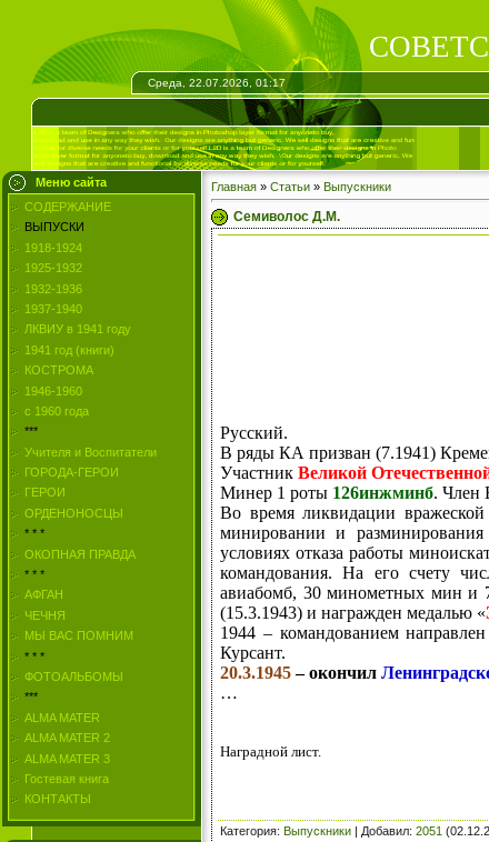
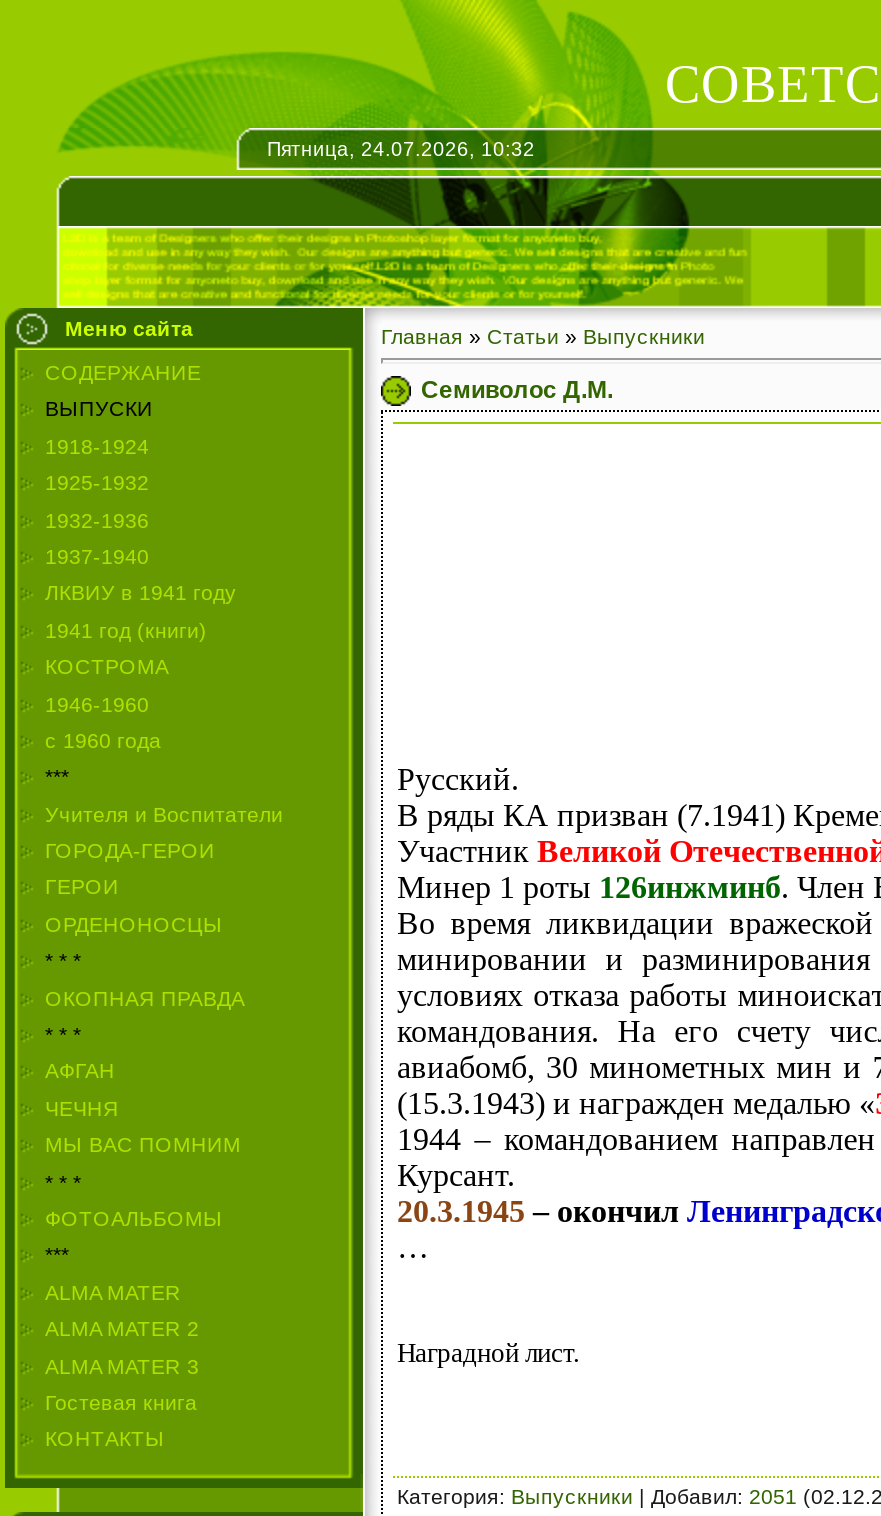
- Среда, 22.07.2026, 01:17
+ Пятница, 24.07.2026, 10:32
